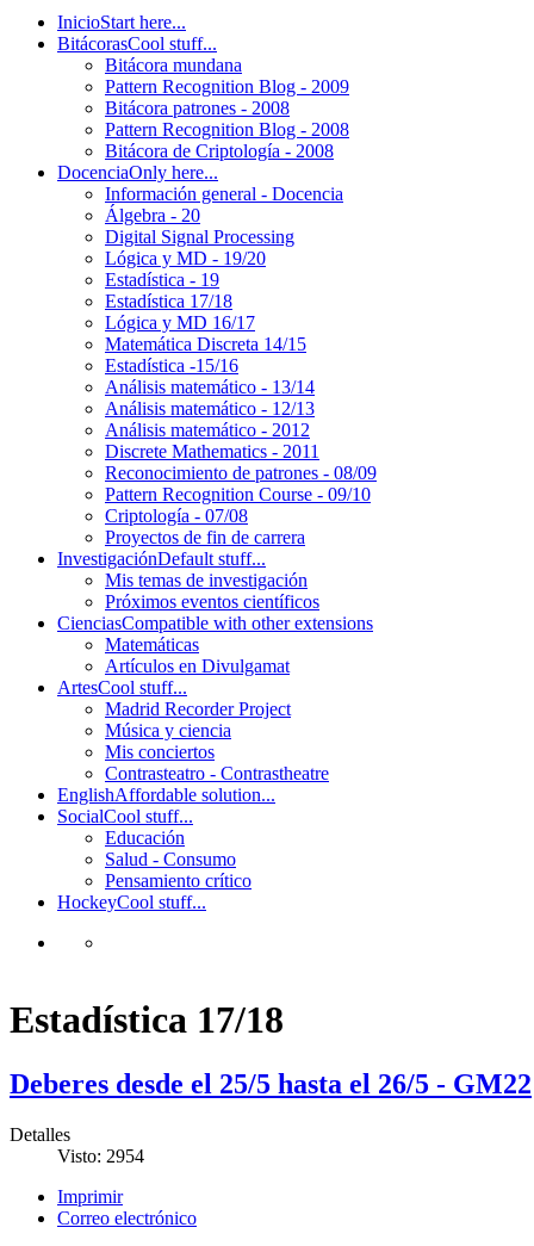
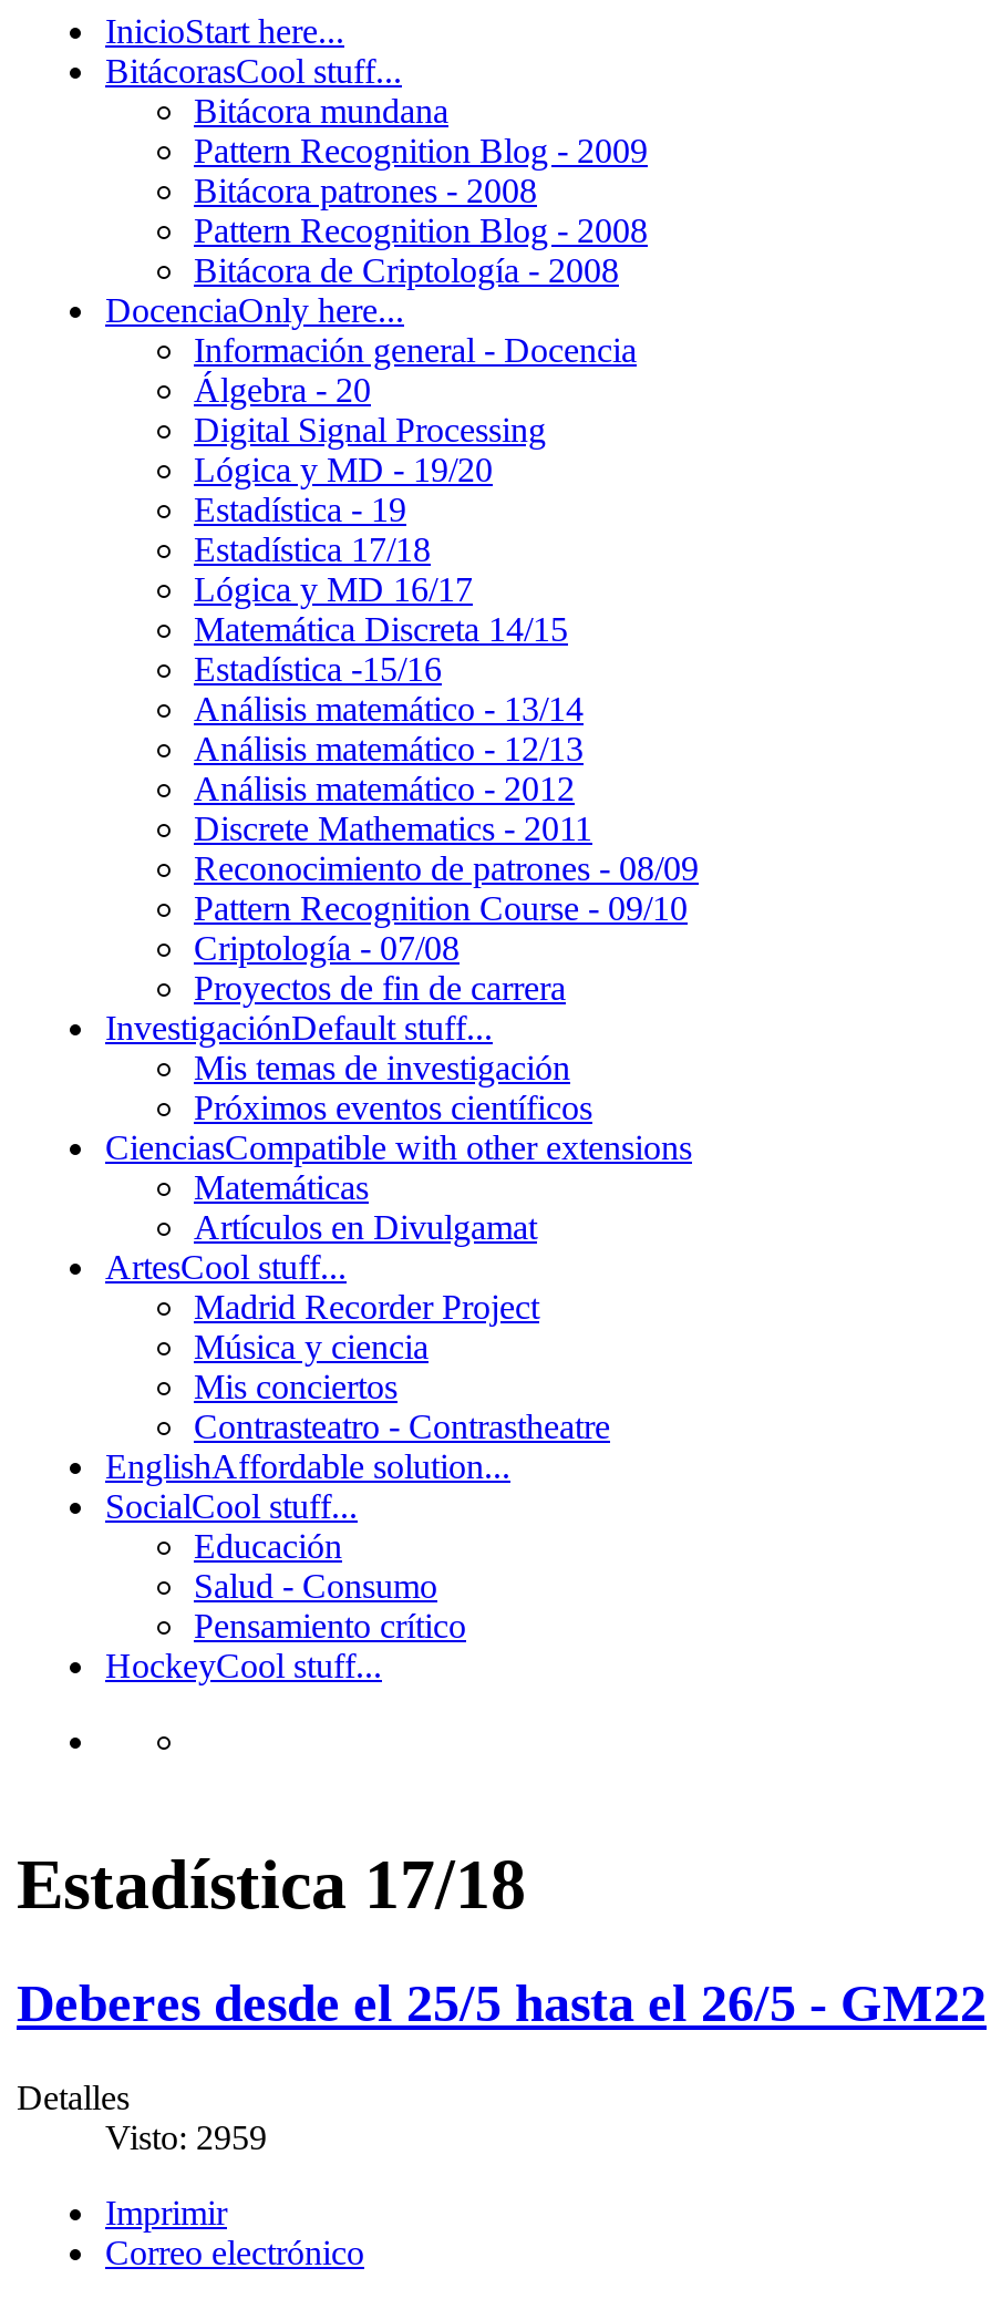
- Visto: 2954
+ Visto: 2959
